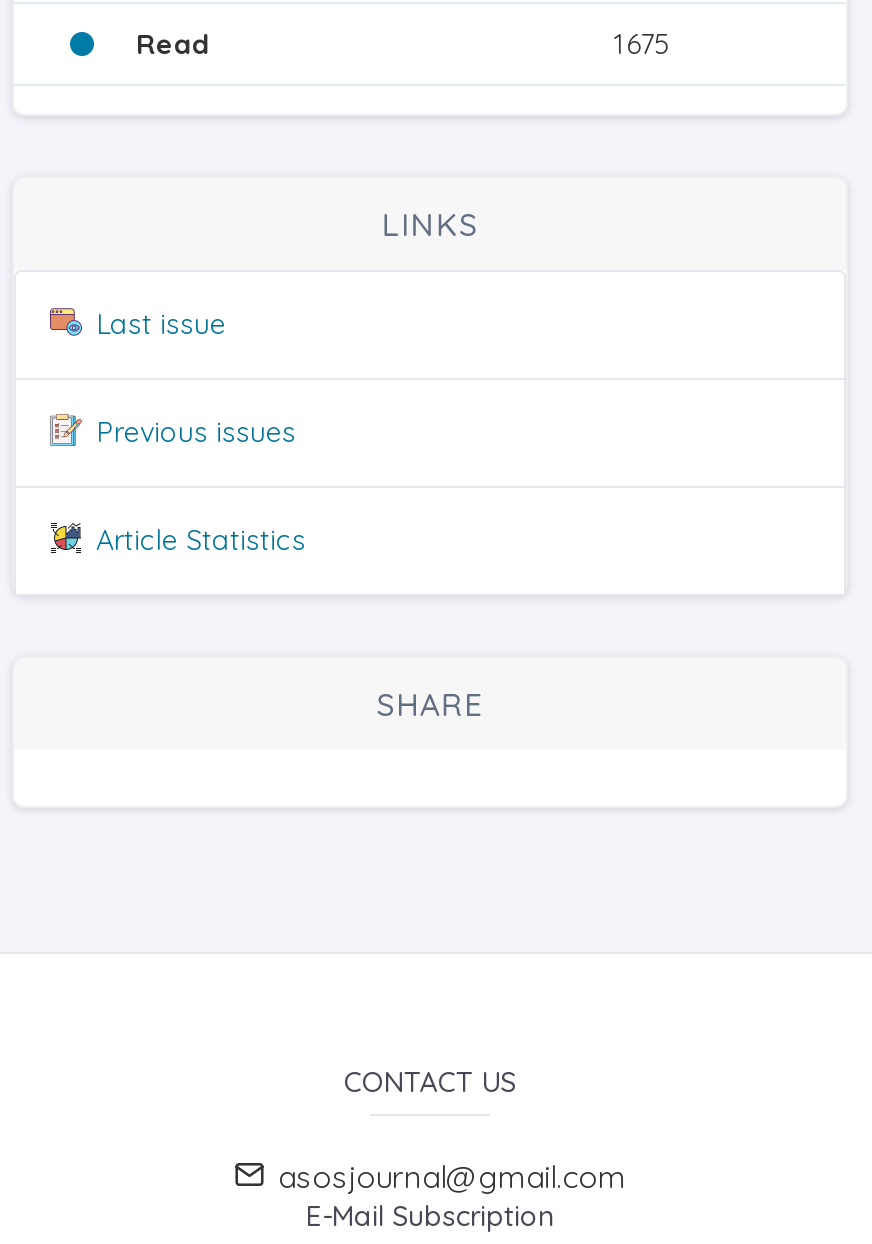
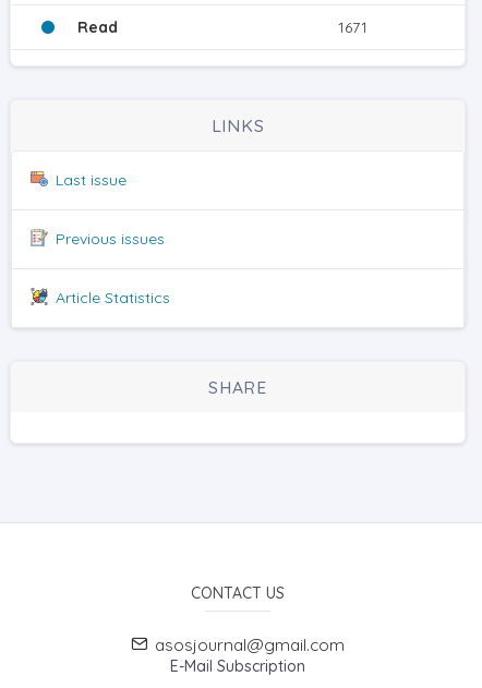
- 1675
+ 1671
